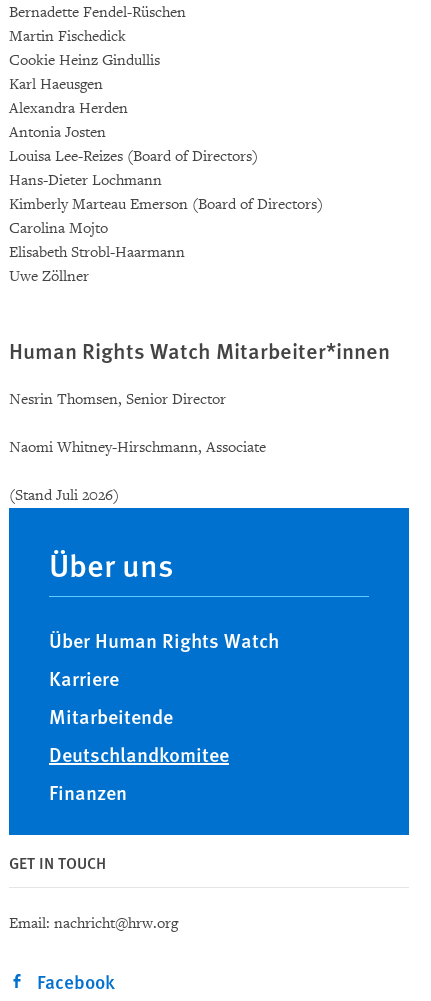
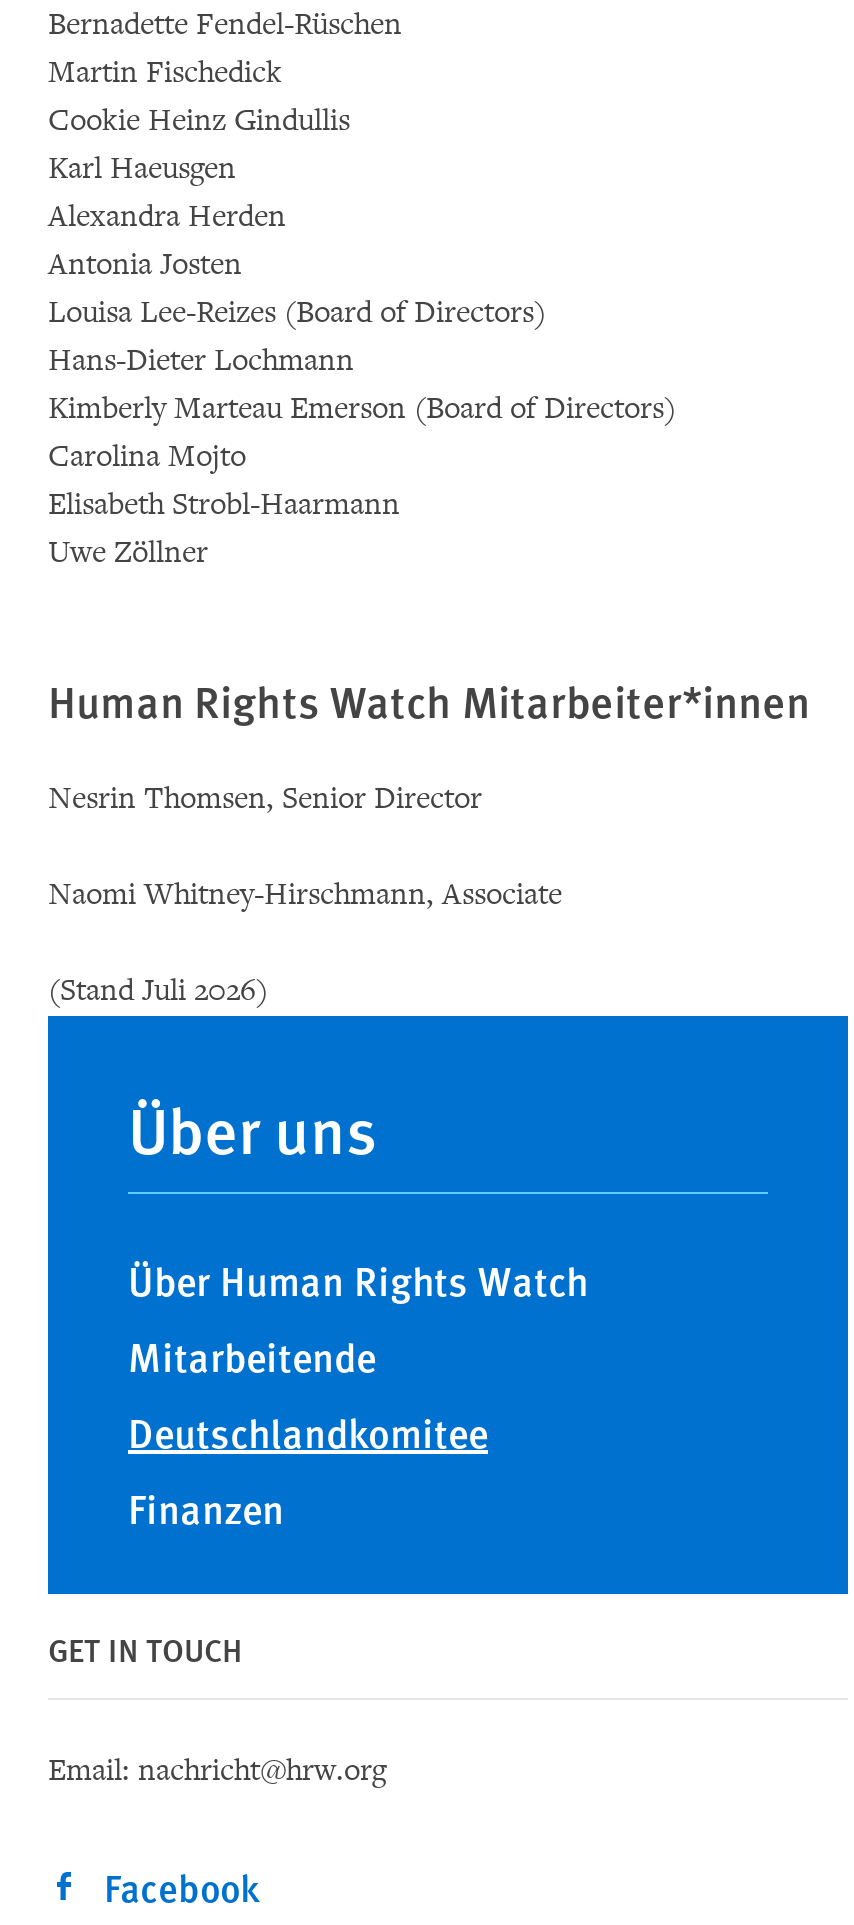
- Karriere
